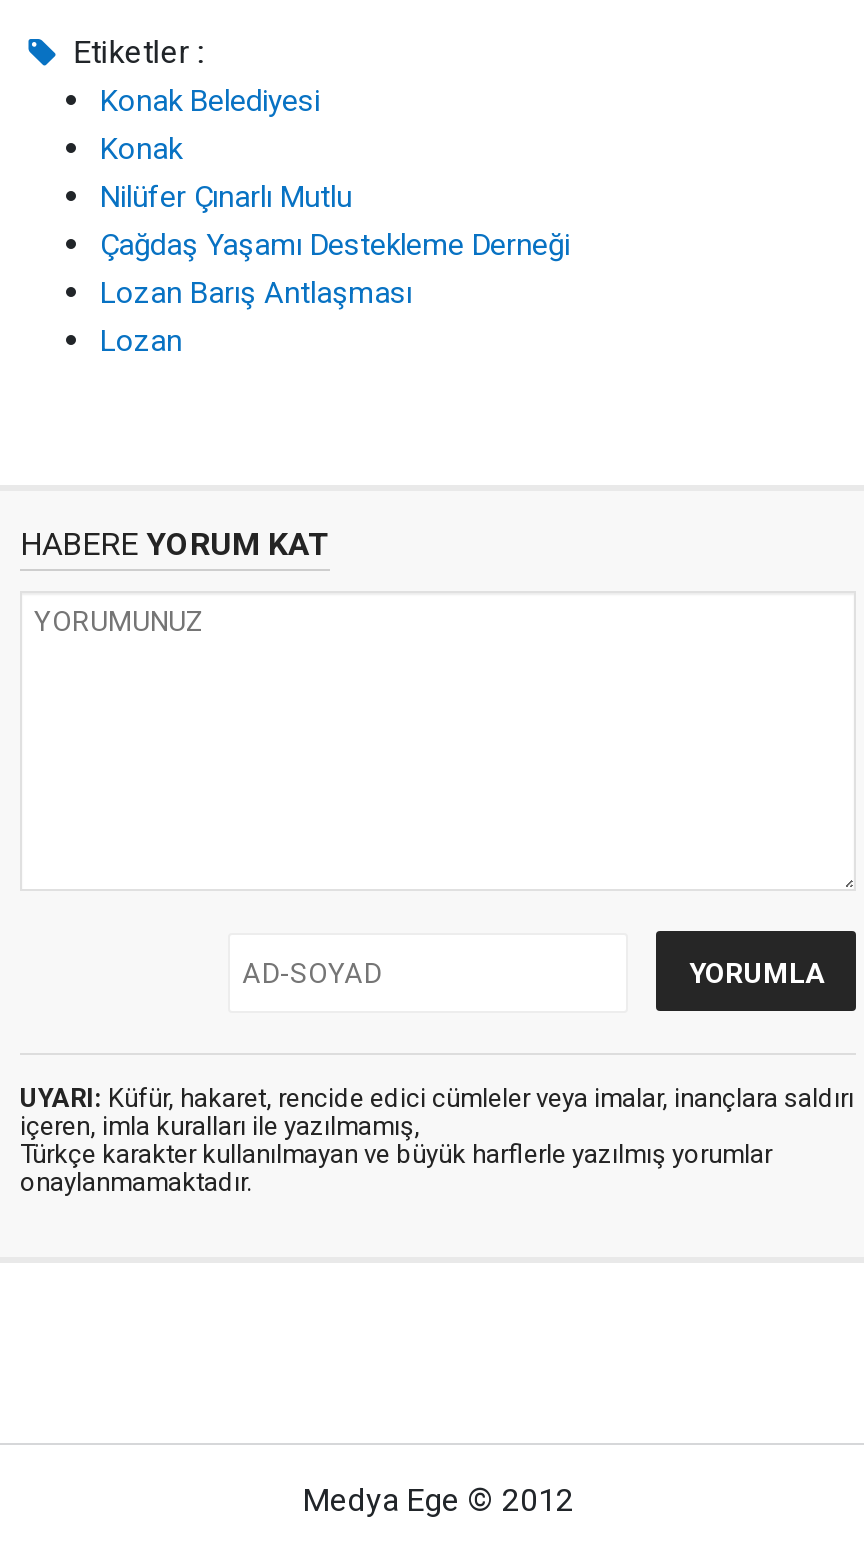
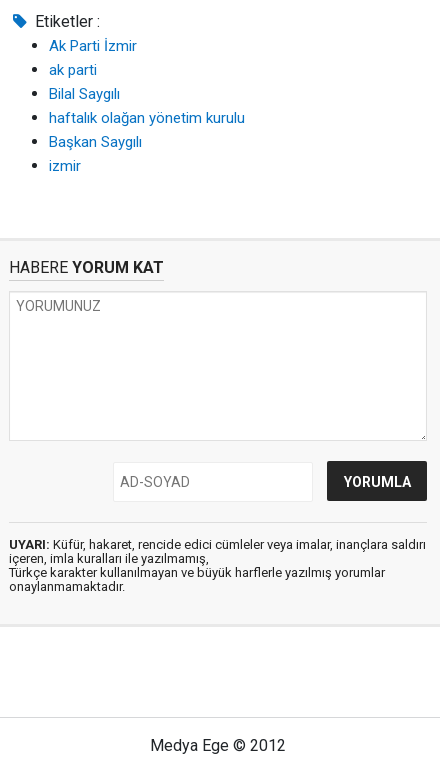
- Konak Belediyesi
- Konak
- Nilüfer Çınarlı Mutlu
- Çağdaş Yaşamı Destekleme Derneği
- Lozan Barış Antlaşması
- Lozan
+ Ak Parti İzmir
+ ak parti
+ Bilal Saygılı
+ haftalık olağan yönetim kurulu
+ Başkan Saygılı
+ izmir
